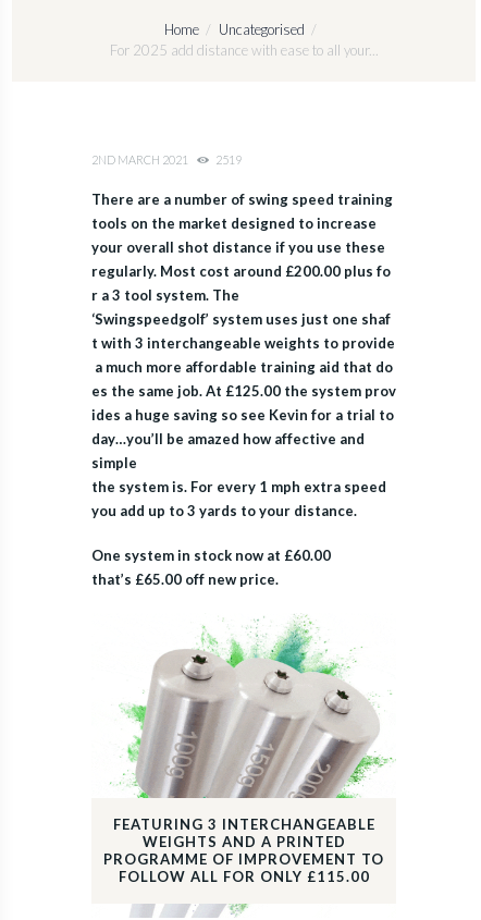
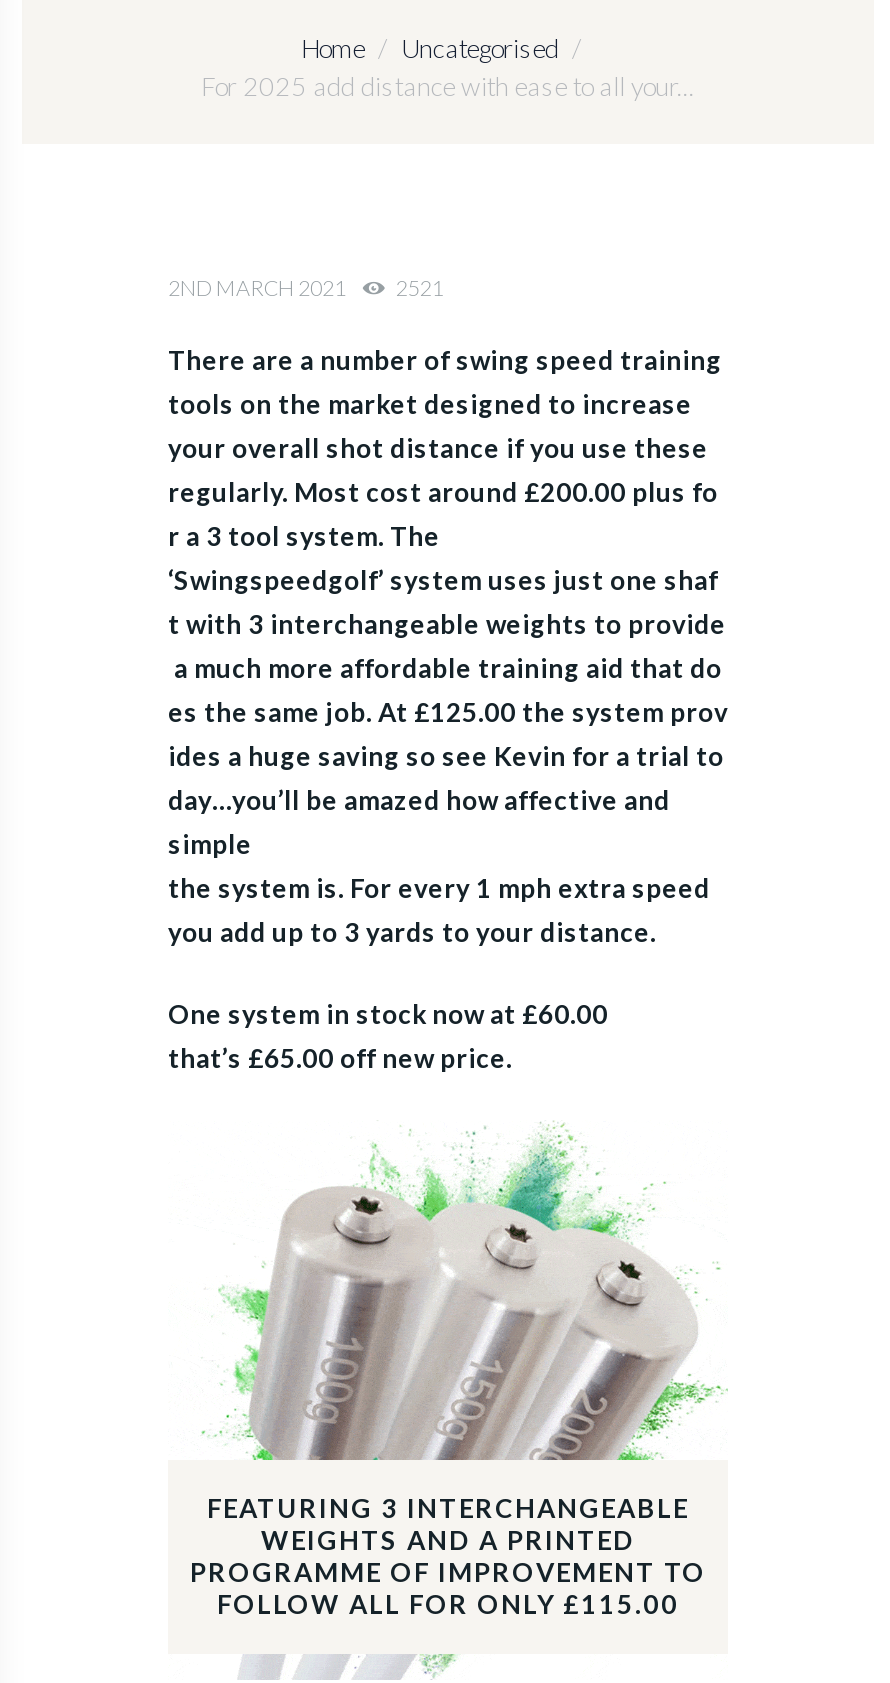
- 2ND MARCH 2021 2519
+ 2ND MARCH 2021 2521
